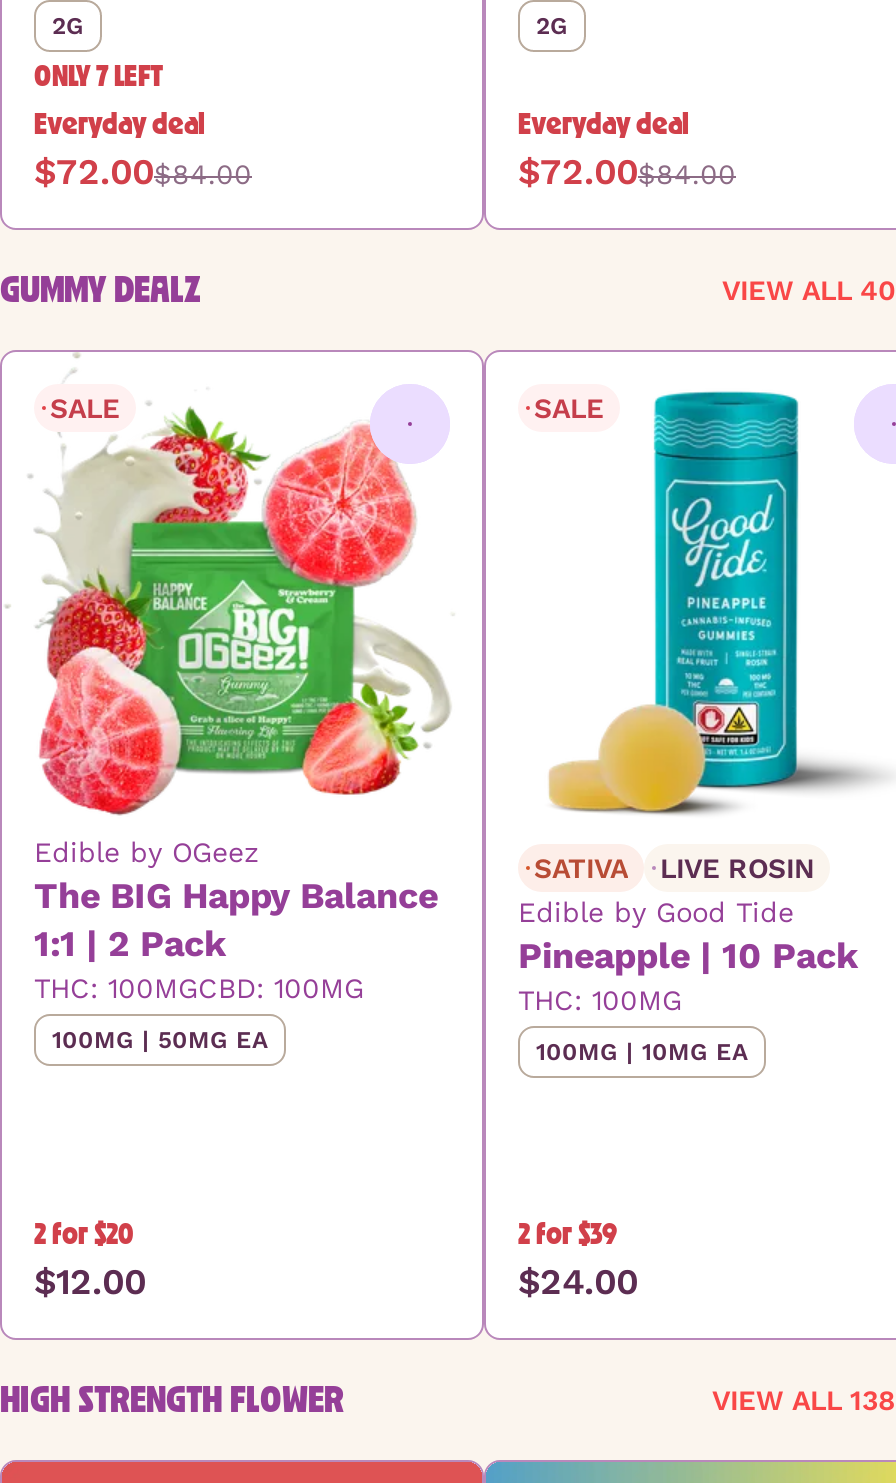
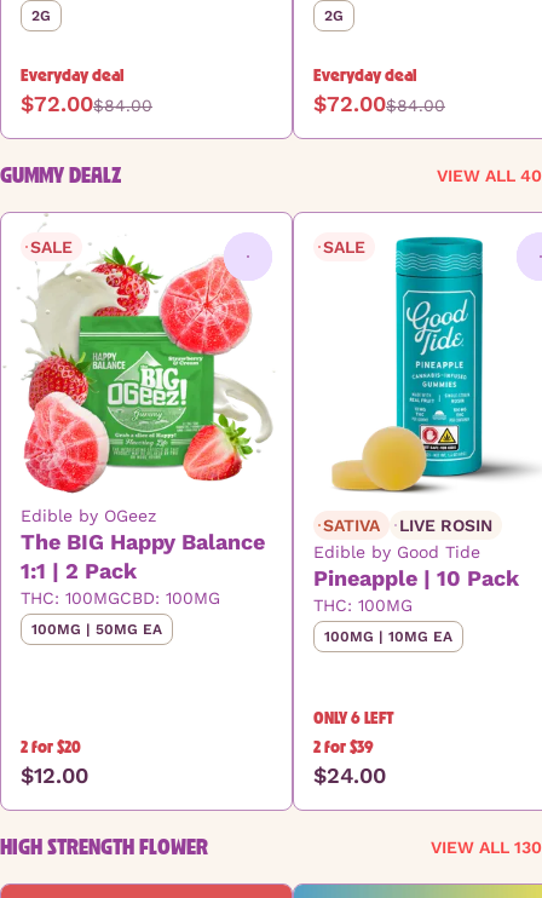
- ONLY 7 LEFT

+ ONLY 6 LEFT

- VIEW ALL 138
+ VIEW ALL 130
